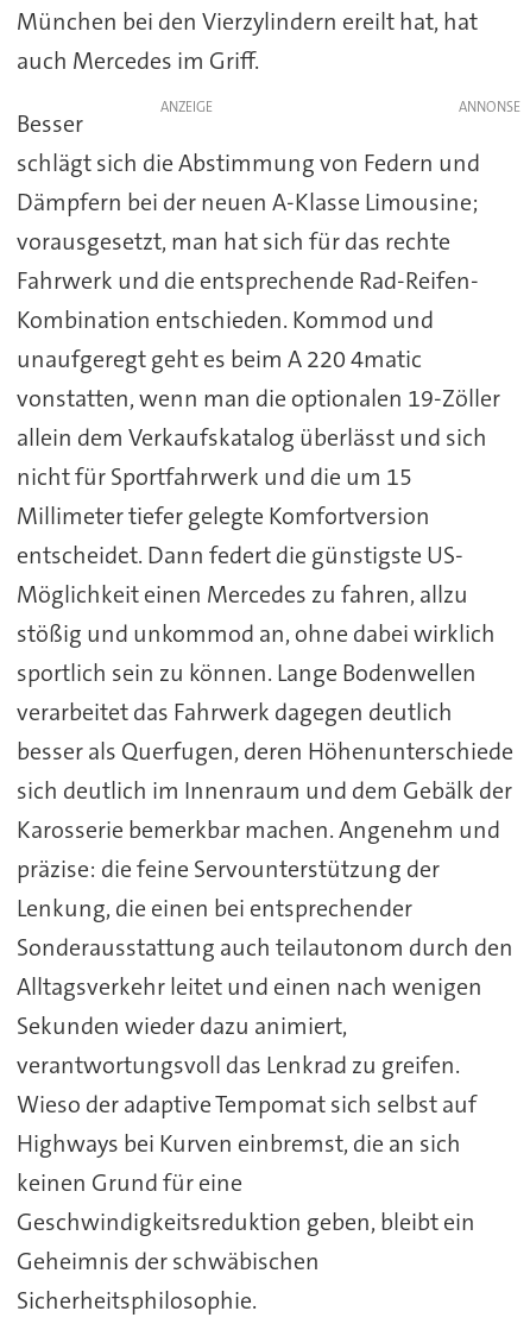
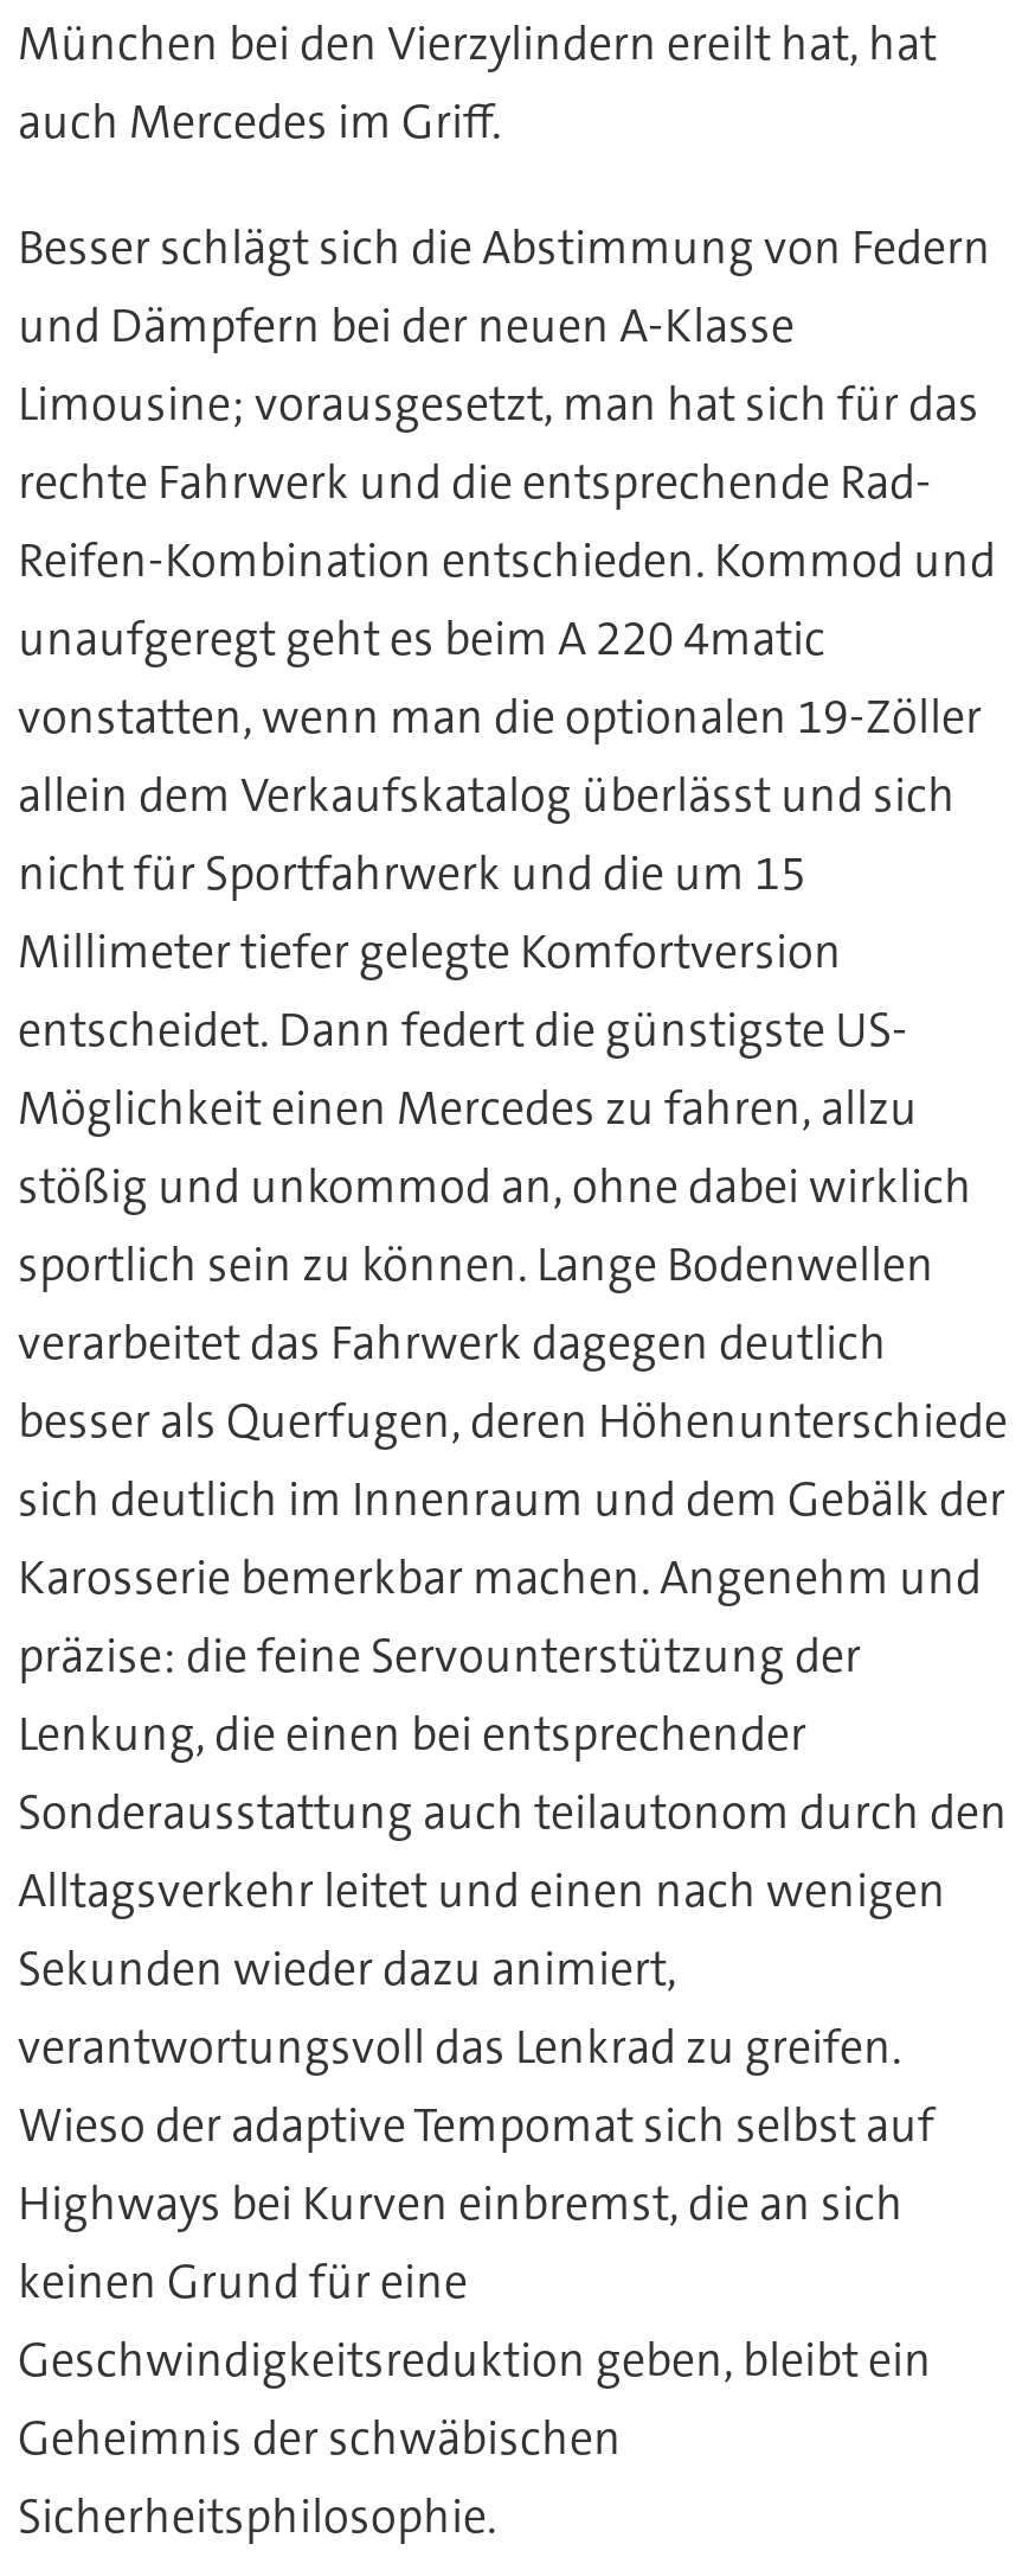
- ANZEIGE
- Besser
- schlägt sich die Abstimmung von Federn und
- Dämpfern bei der neuen A-Klasse Limousine;
- vorausgesetzt, man hat sich für das rechte
- Fahrwerk und die entsprechende Rad-Reifen-
- Kombination entschieden. Kommod und
+ Besser schlägt sich die Abstimmung von Federn
+ und Dämpfern bei der neuen A-Klasse
+ Limousine; vorausgesetzt, man hat sich für das
+ rechte Fahrwerk und die entsprechende Rad-
+ Reifen-Kombination entschieden. Kommod und
